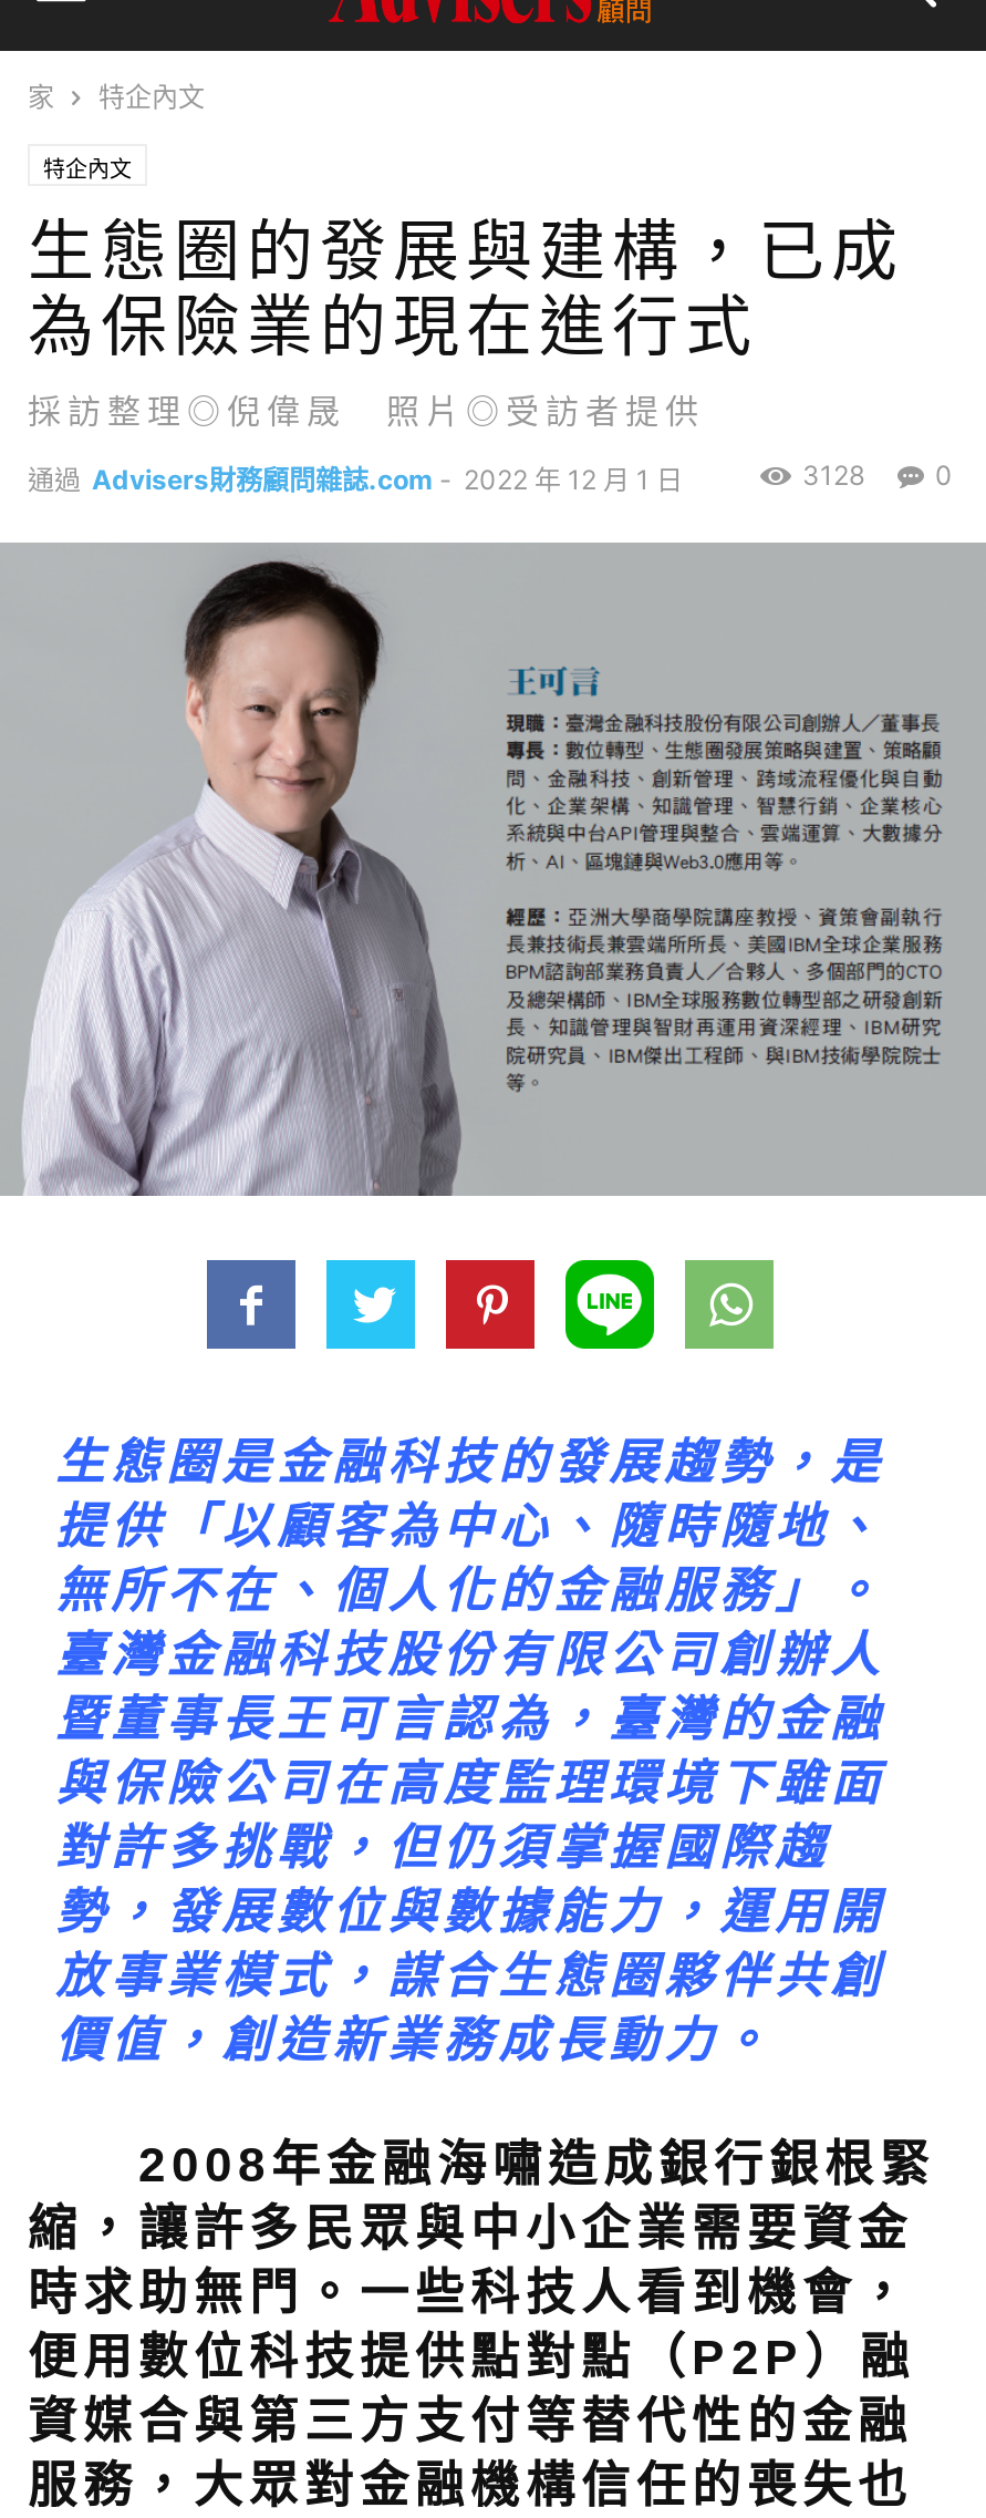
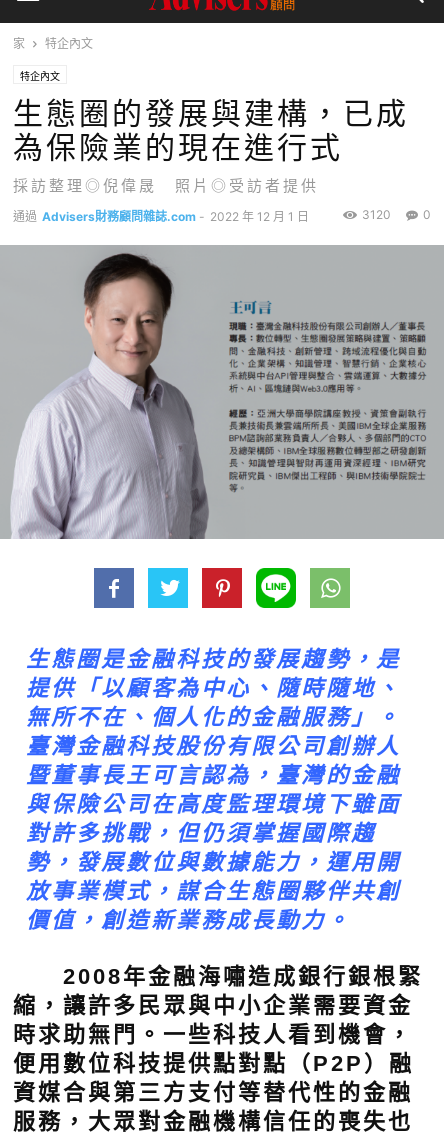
- 3128
+ 3120
